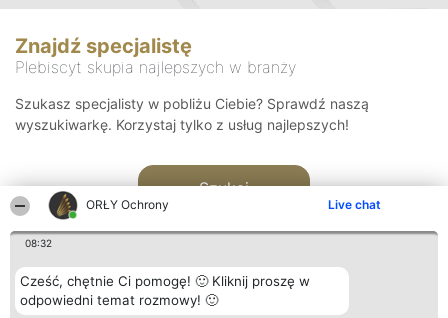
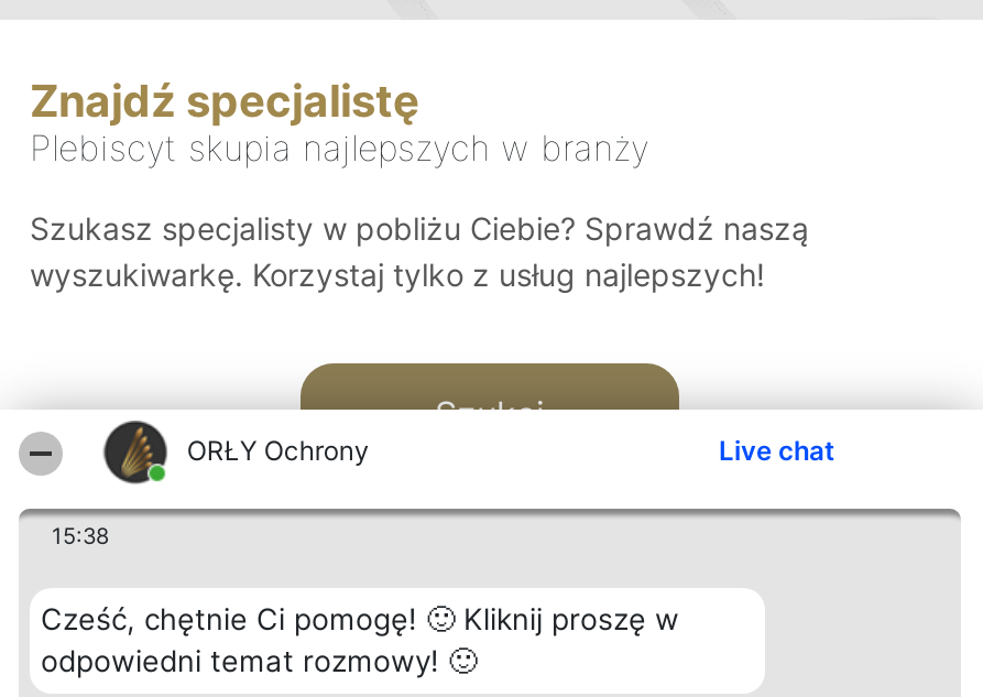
- 08:32
+ 15:38
